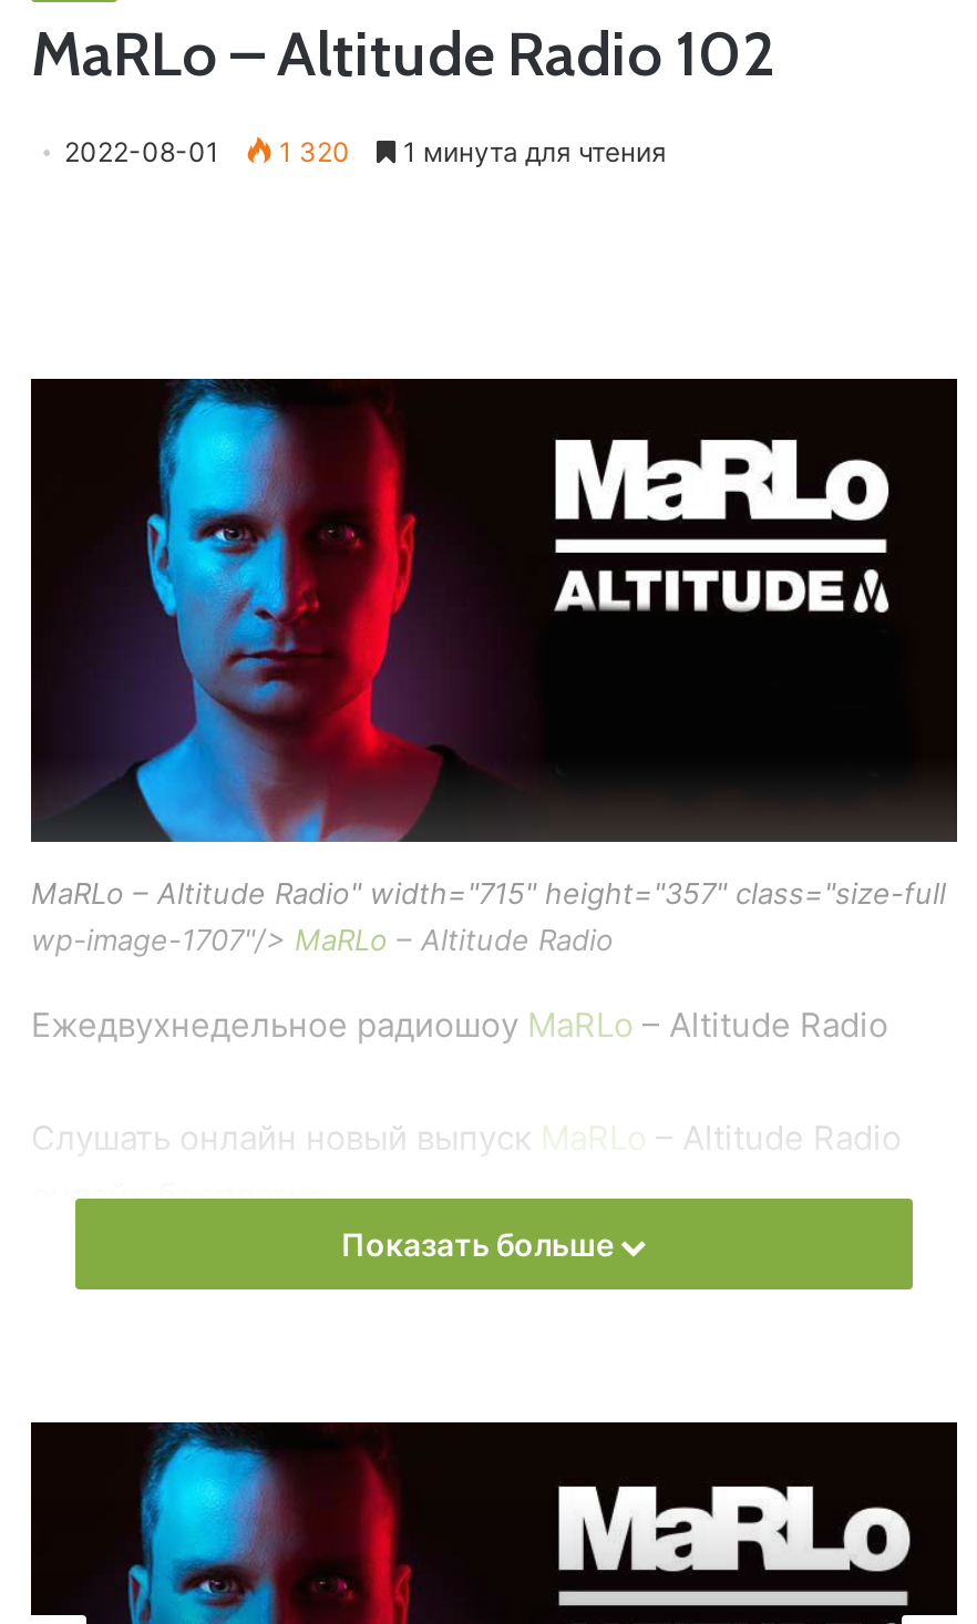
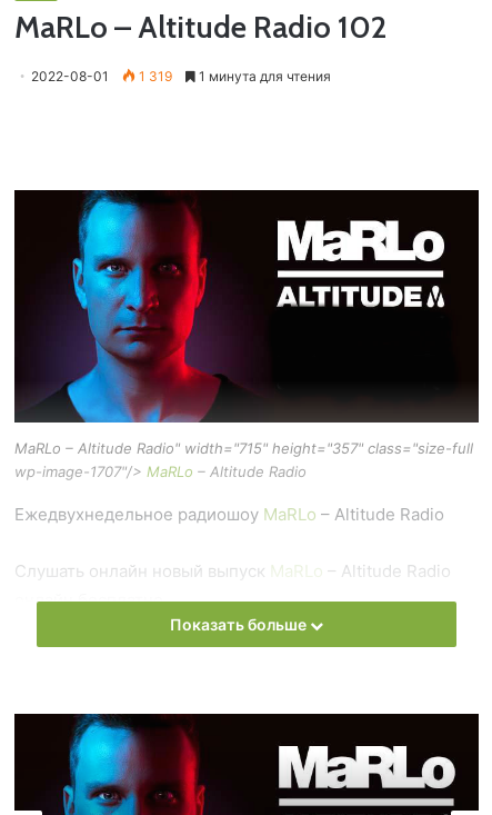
- 1 320
+ 1 319
